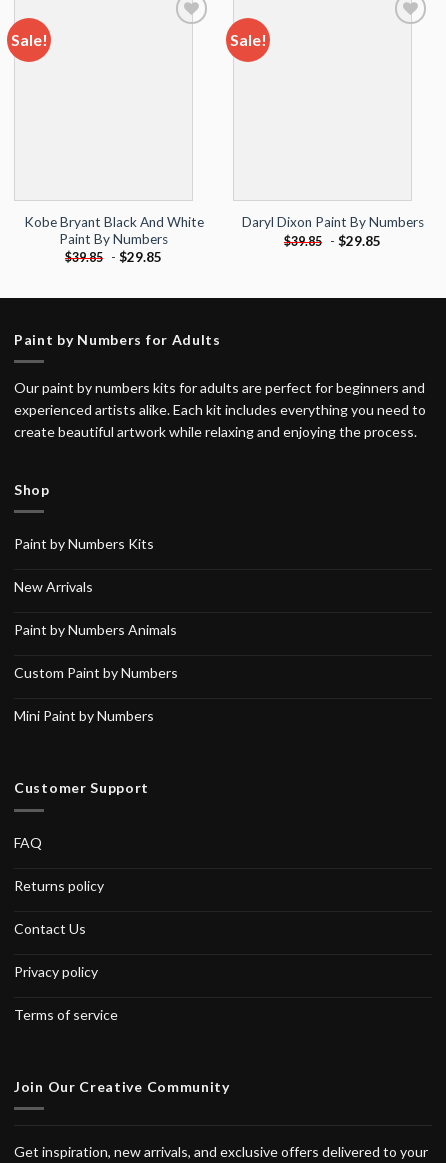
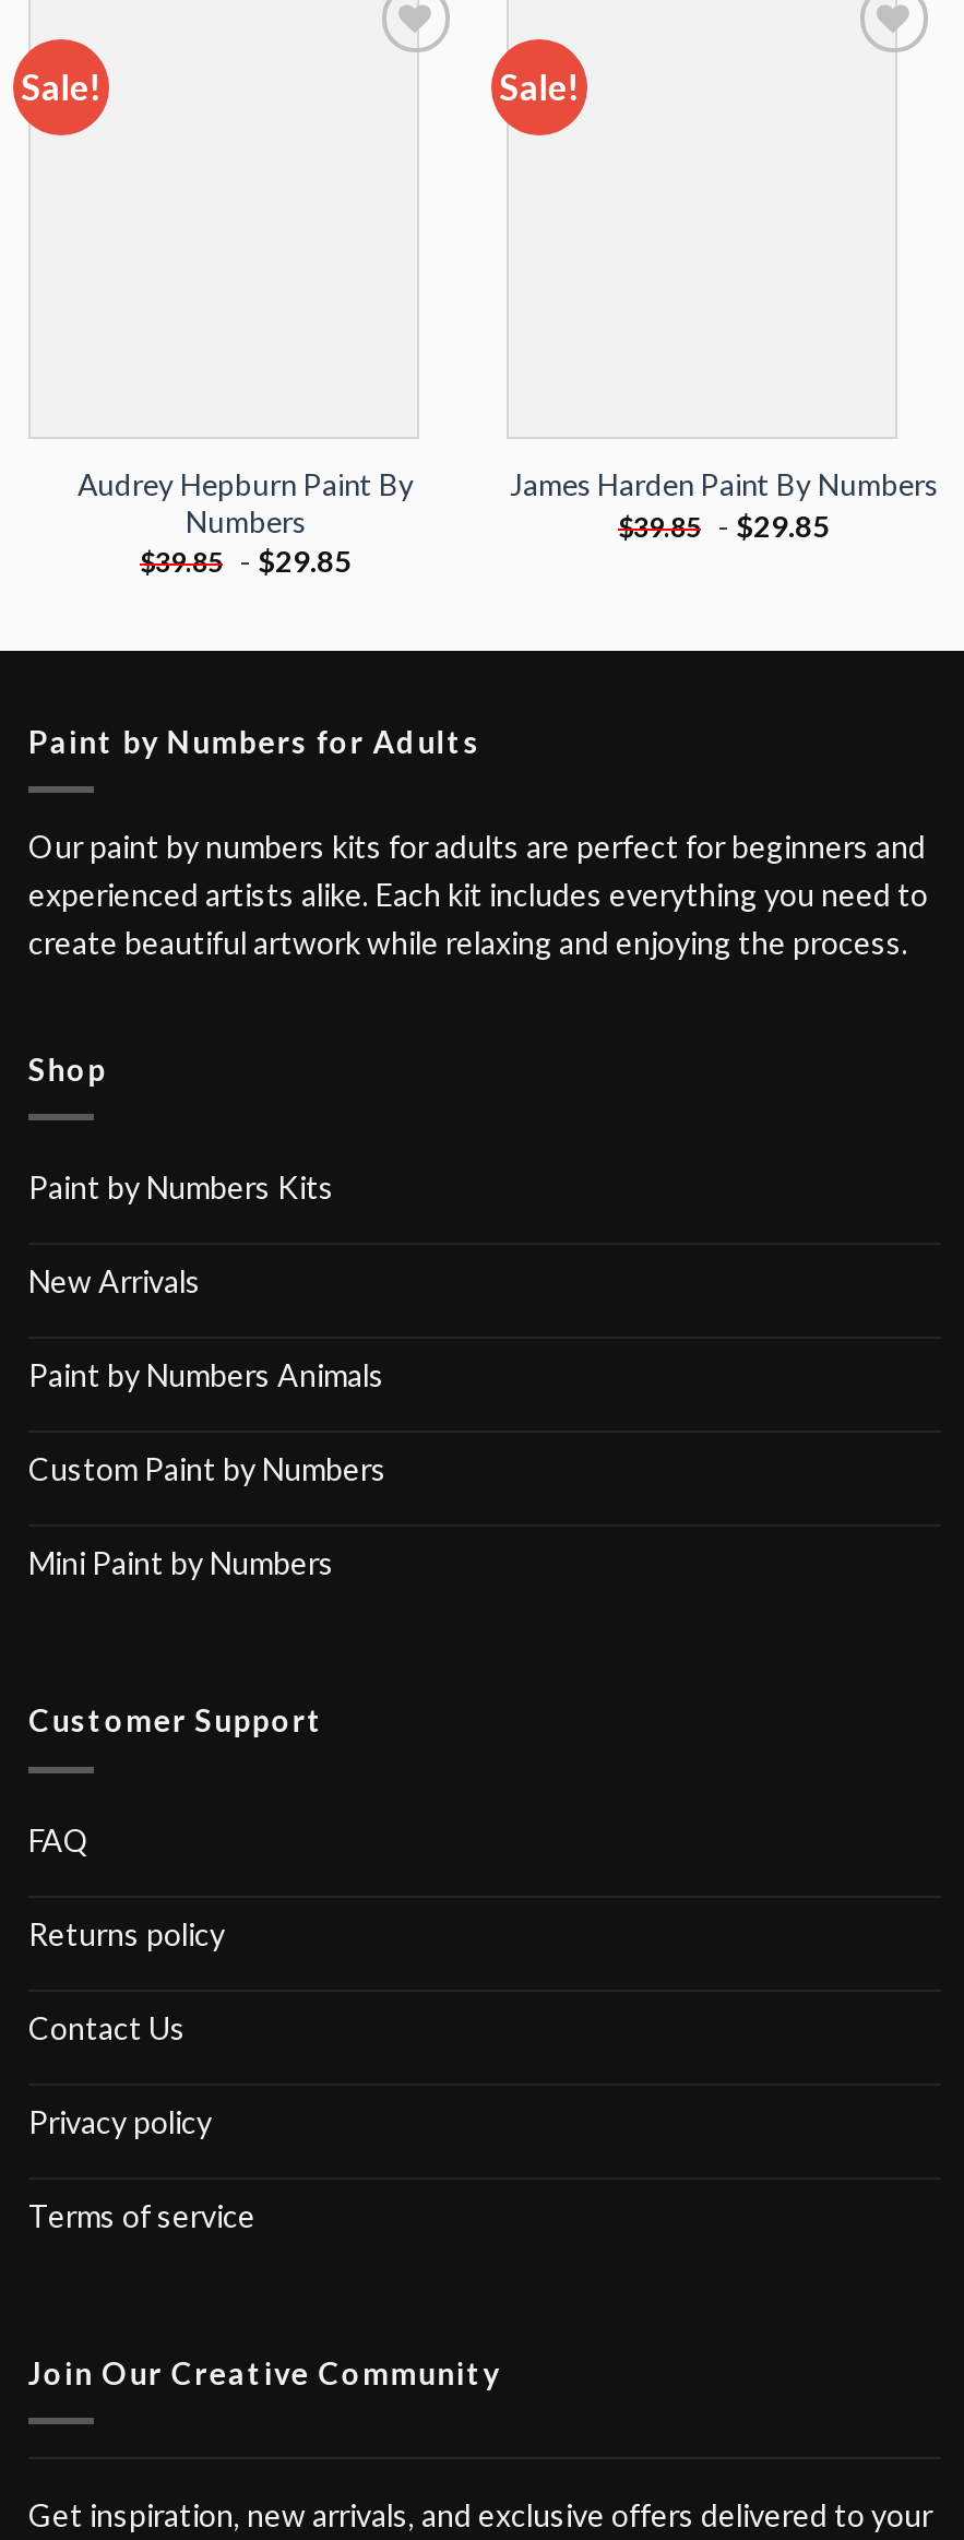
- Kobe Bryant Black And White
- Paint By Numbers
+ Audrey Hepburn Paint By
+ Numbers

- Daryl Dixon Paint By Numbers
+ James Harden Paint By Numbers
